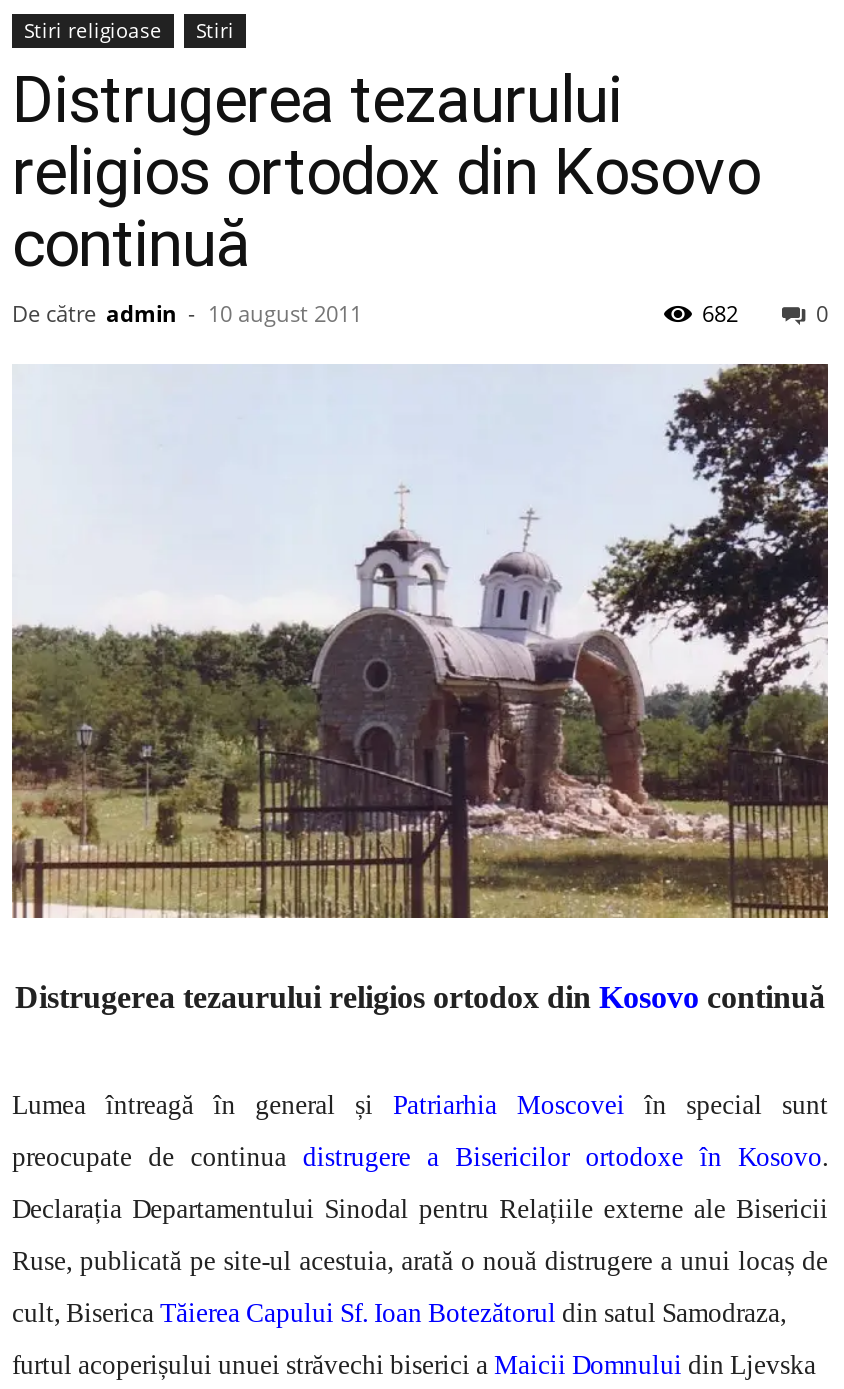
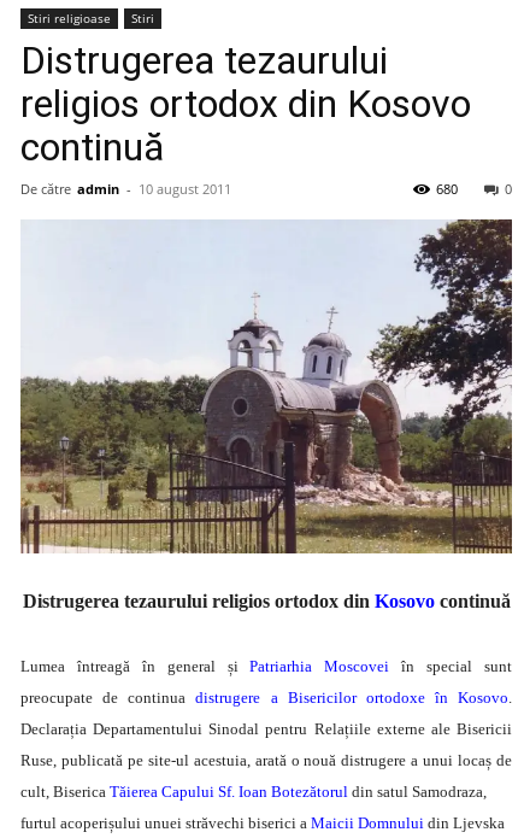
- 682
+ 680
